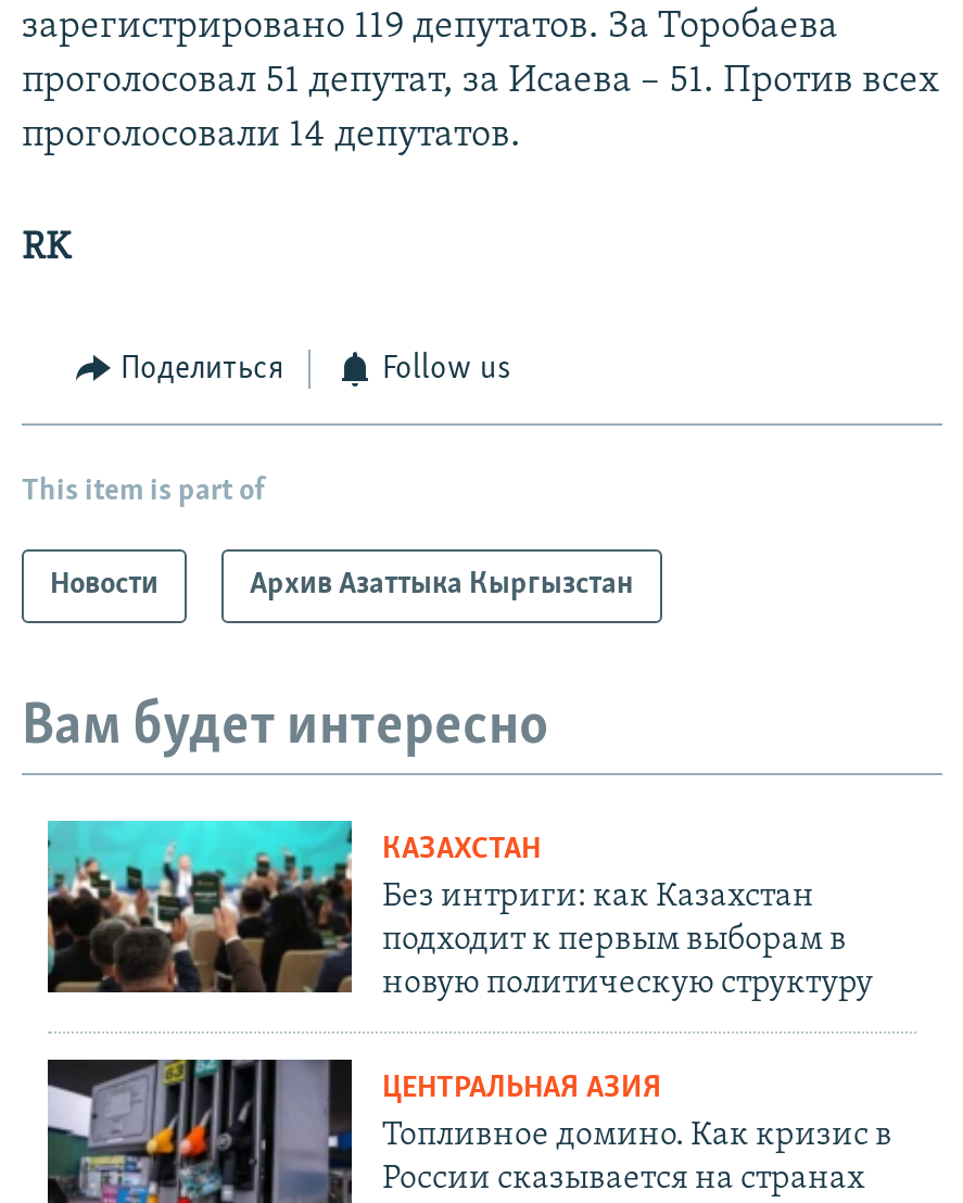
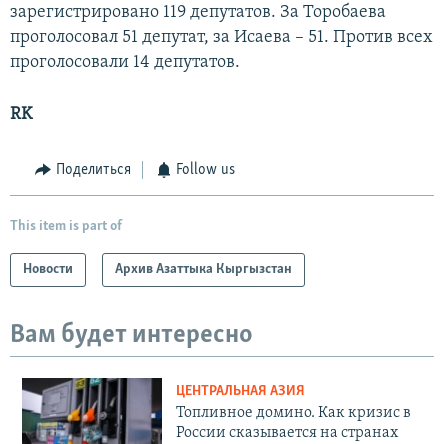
- [image]
- КАЗАХСТАН
- Без интриги: как Казахстан
- подходит к первым выборам в
- новую политическую структуру
